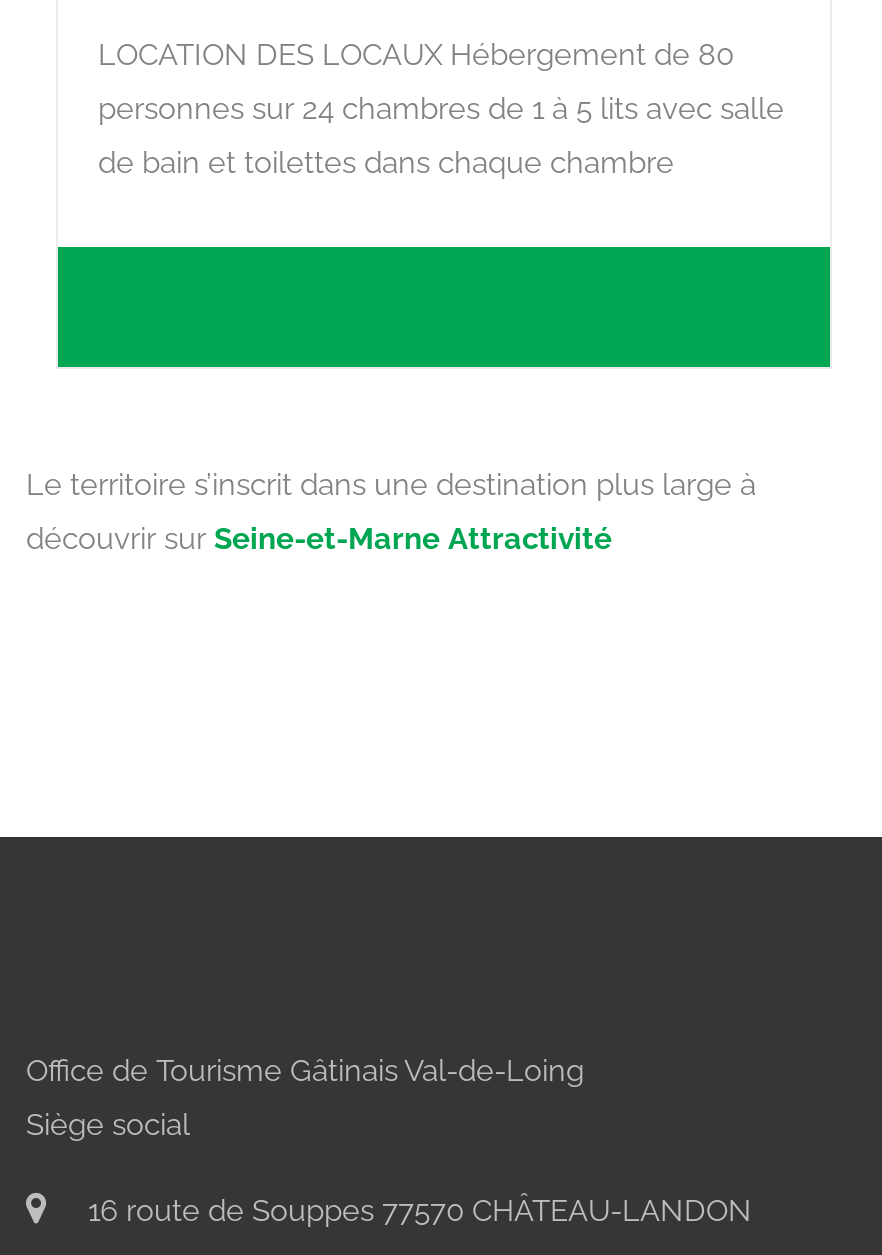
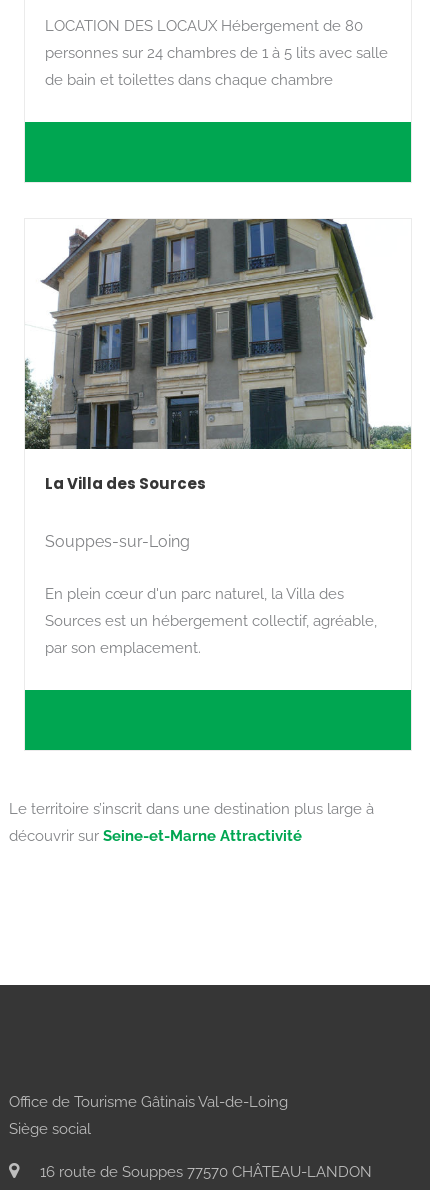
+ [image]
+ La Villa des Sources
+ Souppes-sur-Loing
+ En plein cœur d'un parc naturel, la Villa des
+ Sources est un hébergement collectif, agréable,
+ par son emplacement.
